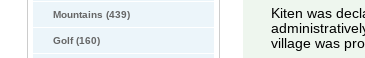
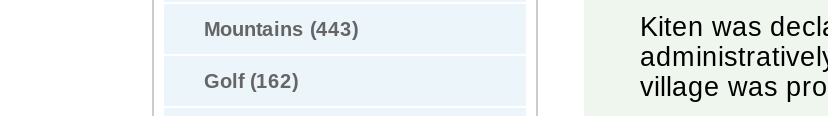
- Mountains (439)
+ Mountains (443)

- Golf (160)
+ Golf (162)
